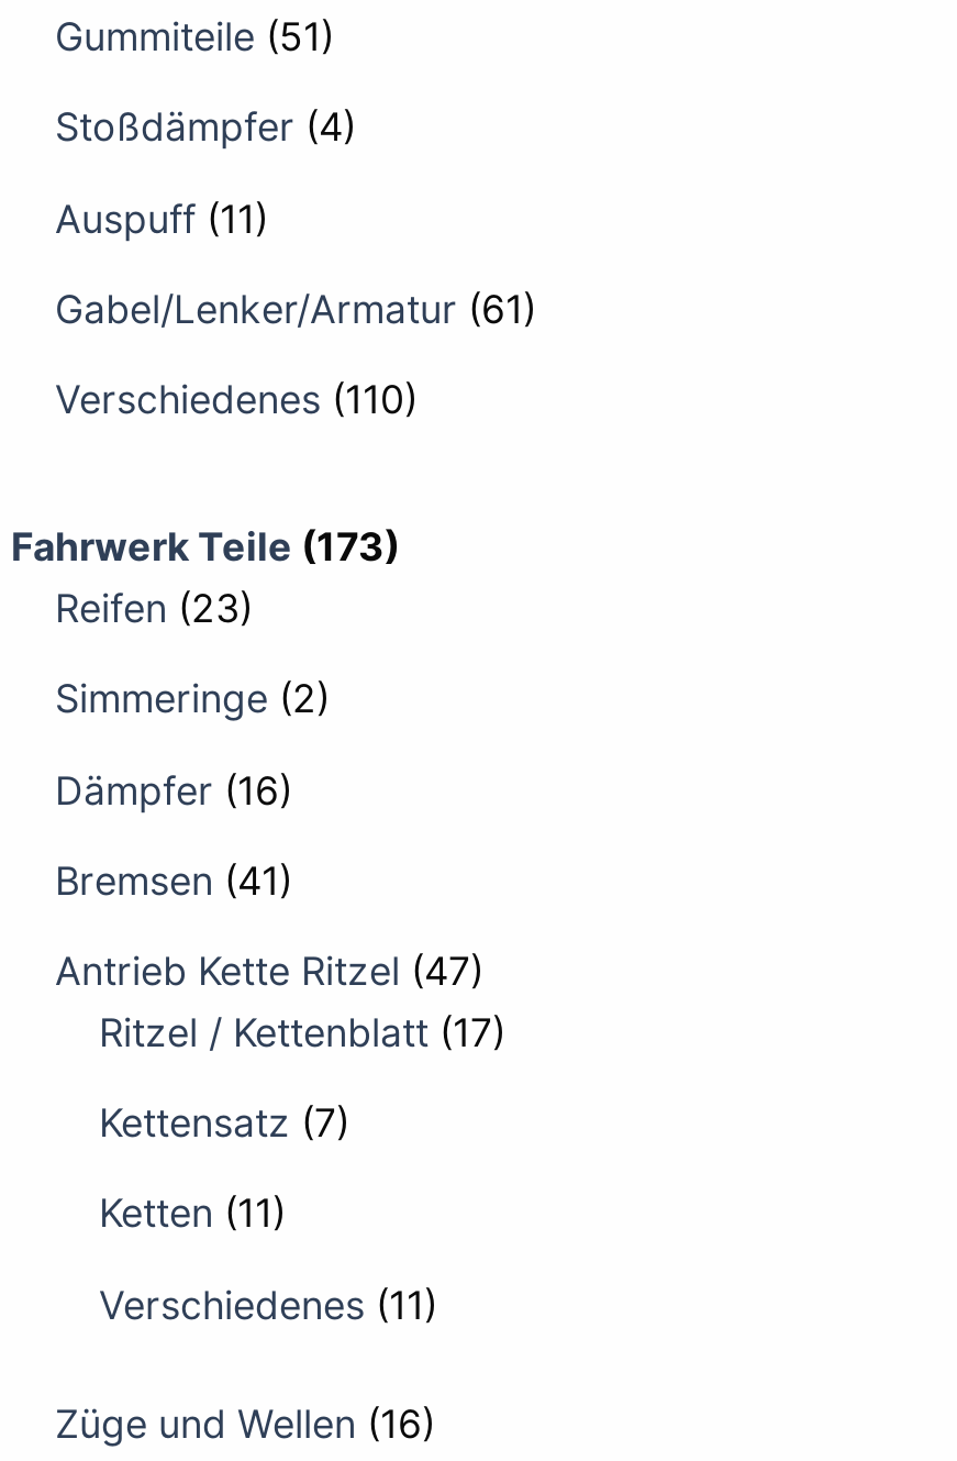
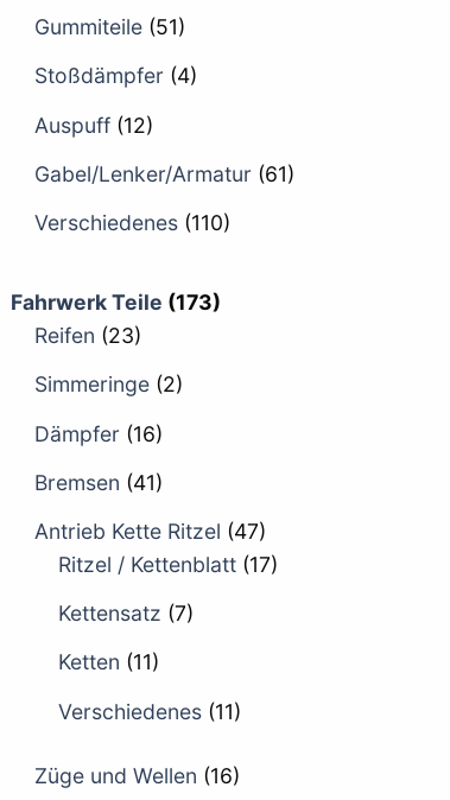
- Auspuff (11)
+ Auspuff (12)
